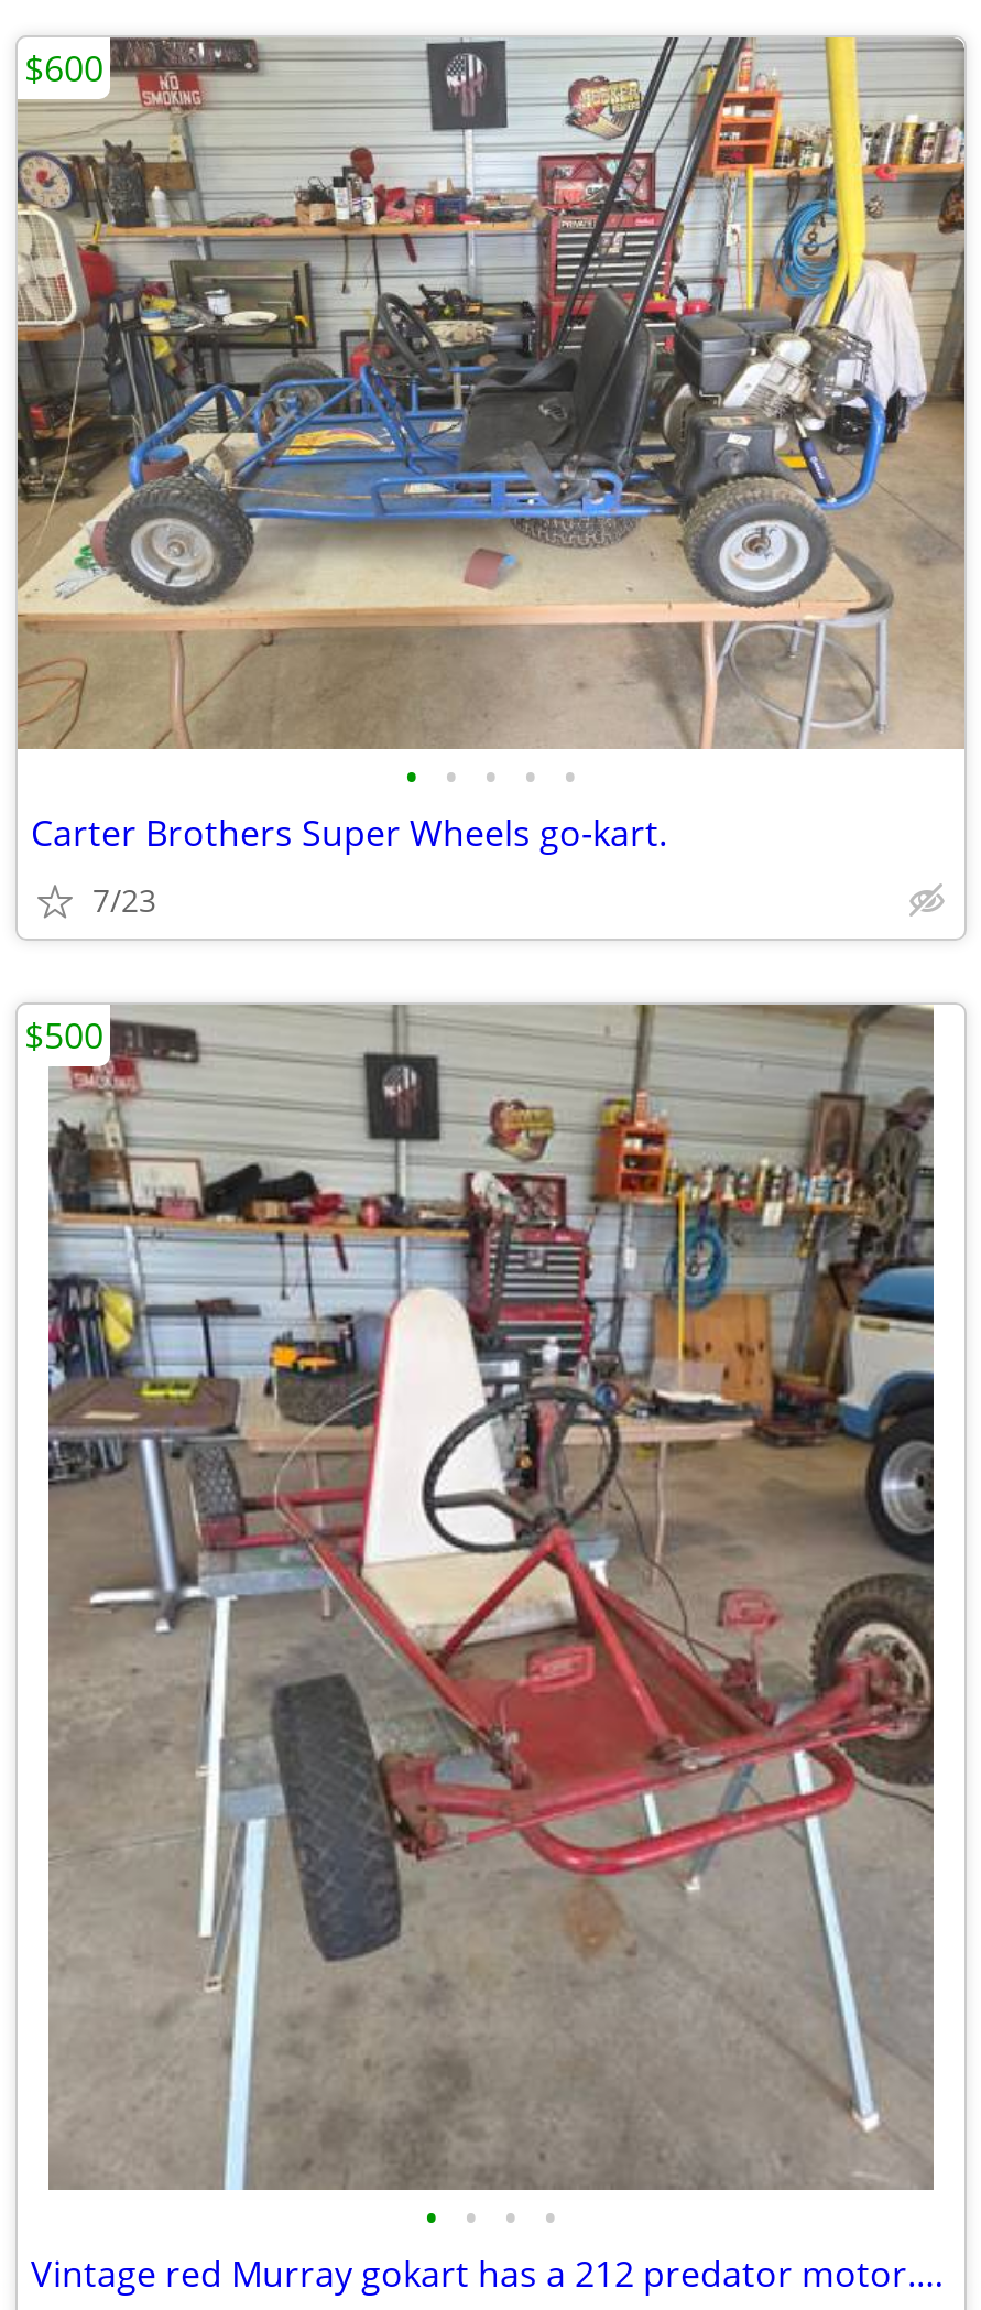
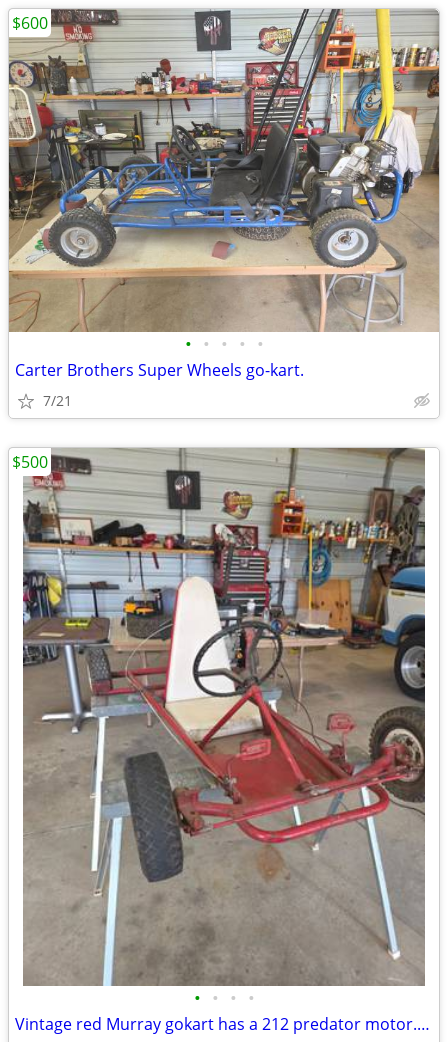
- 7/23
+ 7/21
